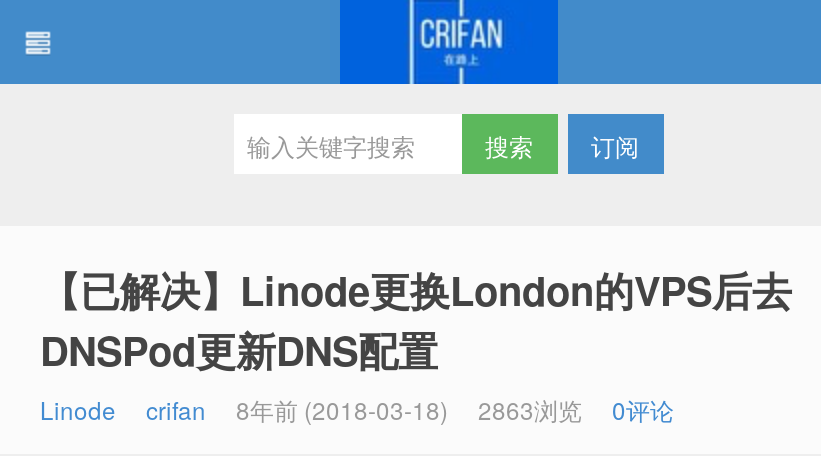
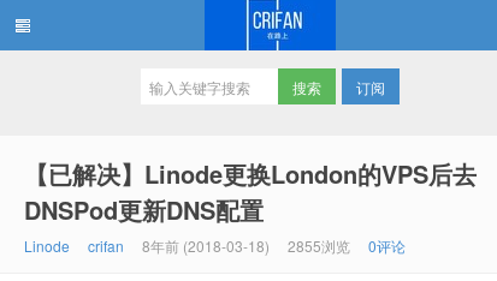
- Linode crifan 8年前 (2018-03-18) 2863浏览 0评论
+ Linode crifan 8年前 (2018-03-18) 2855浏览 0评论
